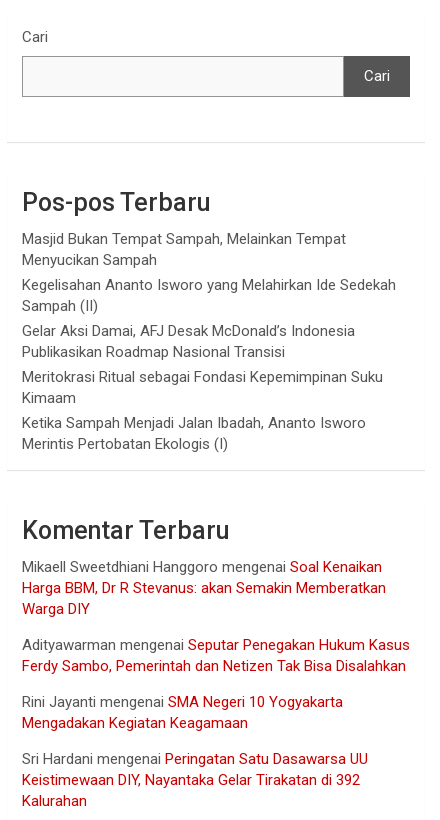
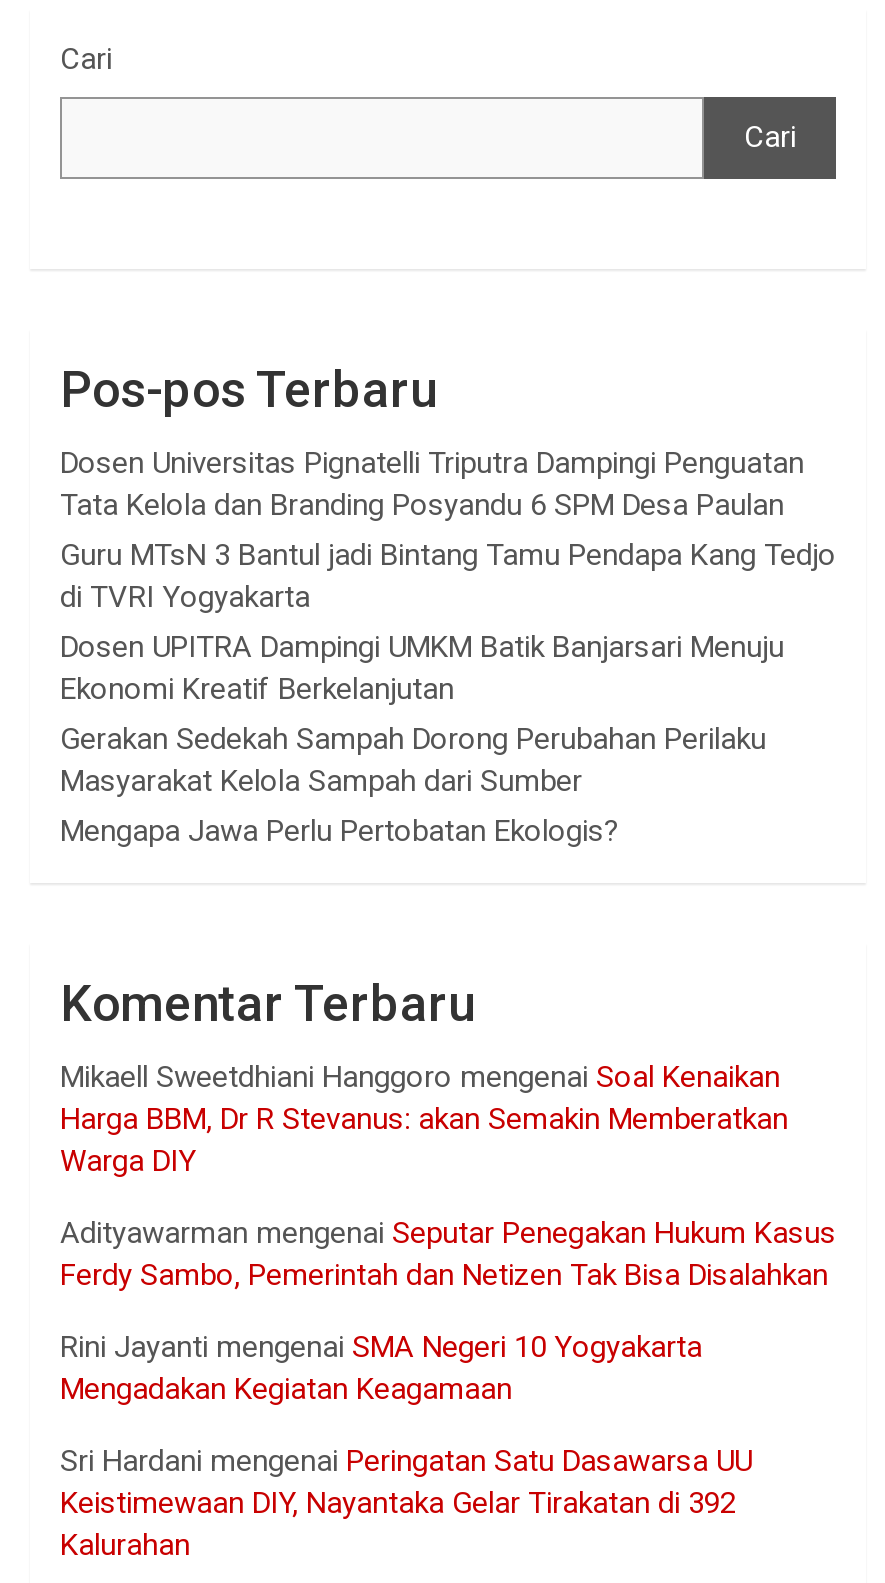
- Masjid Bukan Tempat Sampah, Melainkan Tempat
- Menyucikan Sampah
- Kegelisahan Ananto Isworo yang Melahirkan Ide Sedekah
- Sampah (II)
- Gelar Aksi Damai, AFJ Desak McDonald’s Indonesia
- Publikasikan Roadmap Nasional Transisi
- Meritokrasi Ritual sebagai Fondasi Kepemimpinan Suku
- Kimaam
- Ketika Sampah Menjadi Jalan Ibadah, Ananto Isworo
- Merintis Pertobatan Ekologis (I)
+ Dosen Universitas Pignatelli Triputra Dampingi Penguatan
+ Tata Kelola dan Branding Posyandu 6 SPM Desa Paulan
+ Guru MTsN 3 Bantul jadi Bintang Tamu Pendapa Kang Tedjo
+ di TVRI Yogyakarta
+ Dosen UPITRA Dampingi UMKM Batik Banjarsari Menuju
+ Ekonomi Kreatif Berkelanjutan
+ Gerakan Sedekah Sampah Dorong Perubahan Perilaku
+ Masyarakat Kelola Sampah dari Sumber
+ Mengapa Jawa Perlu Pertobatan Ekologis?
